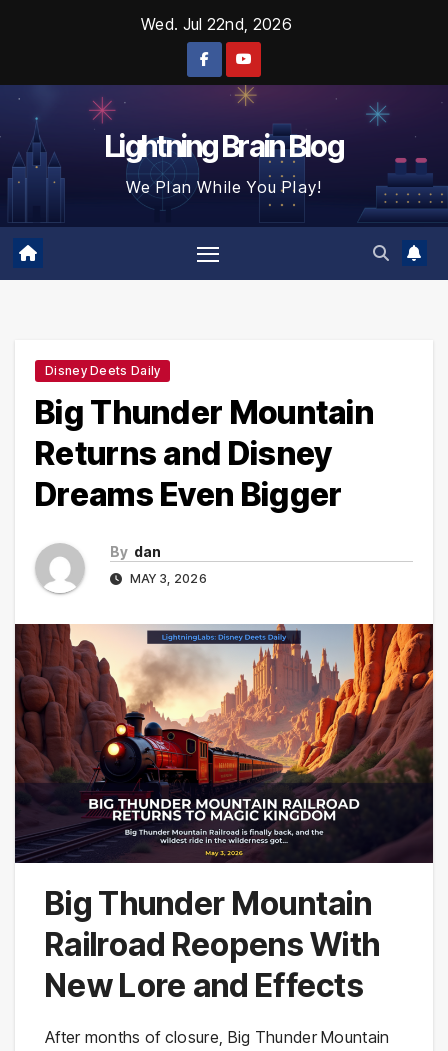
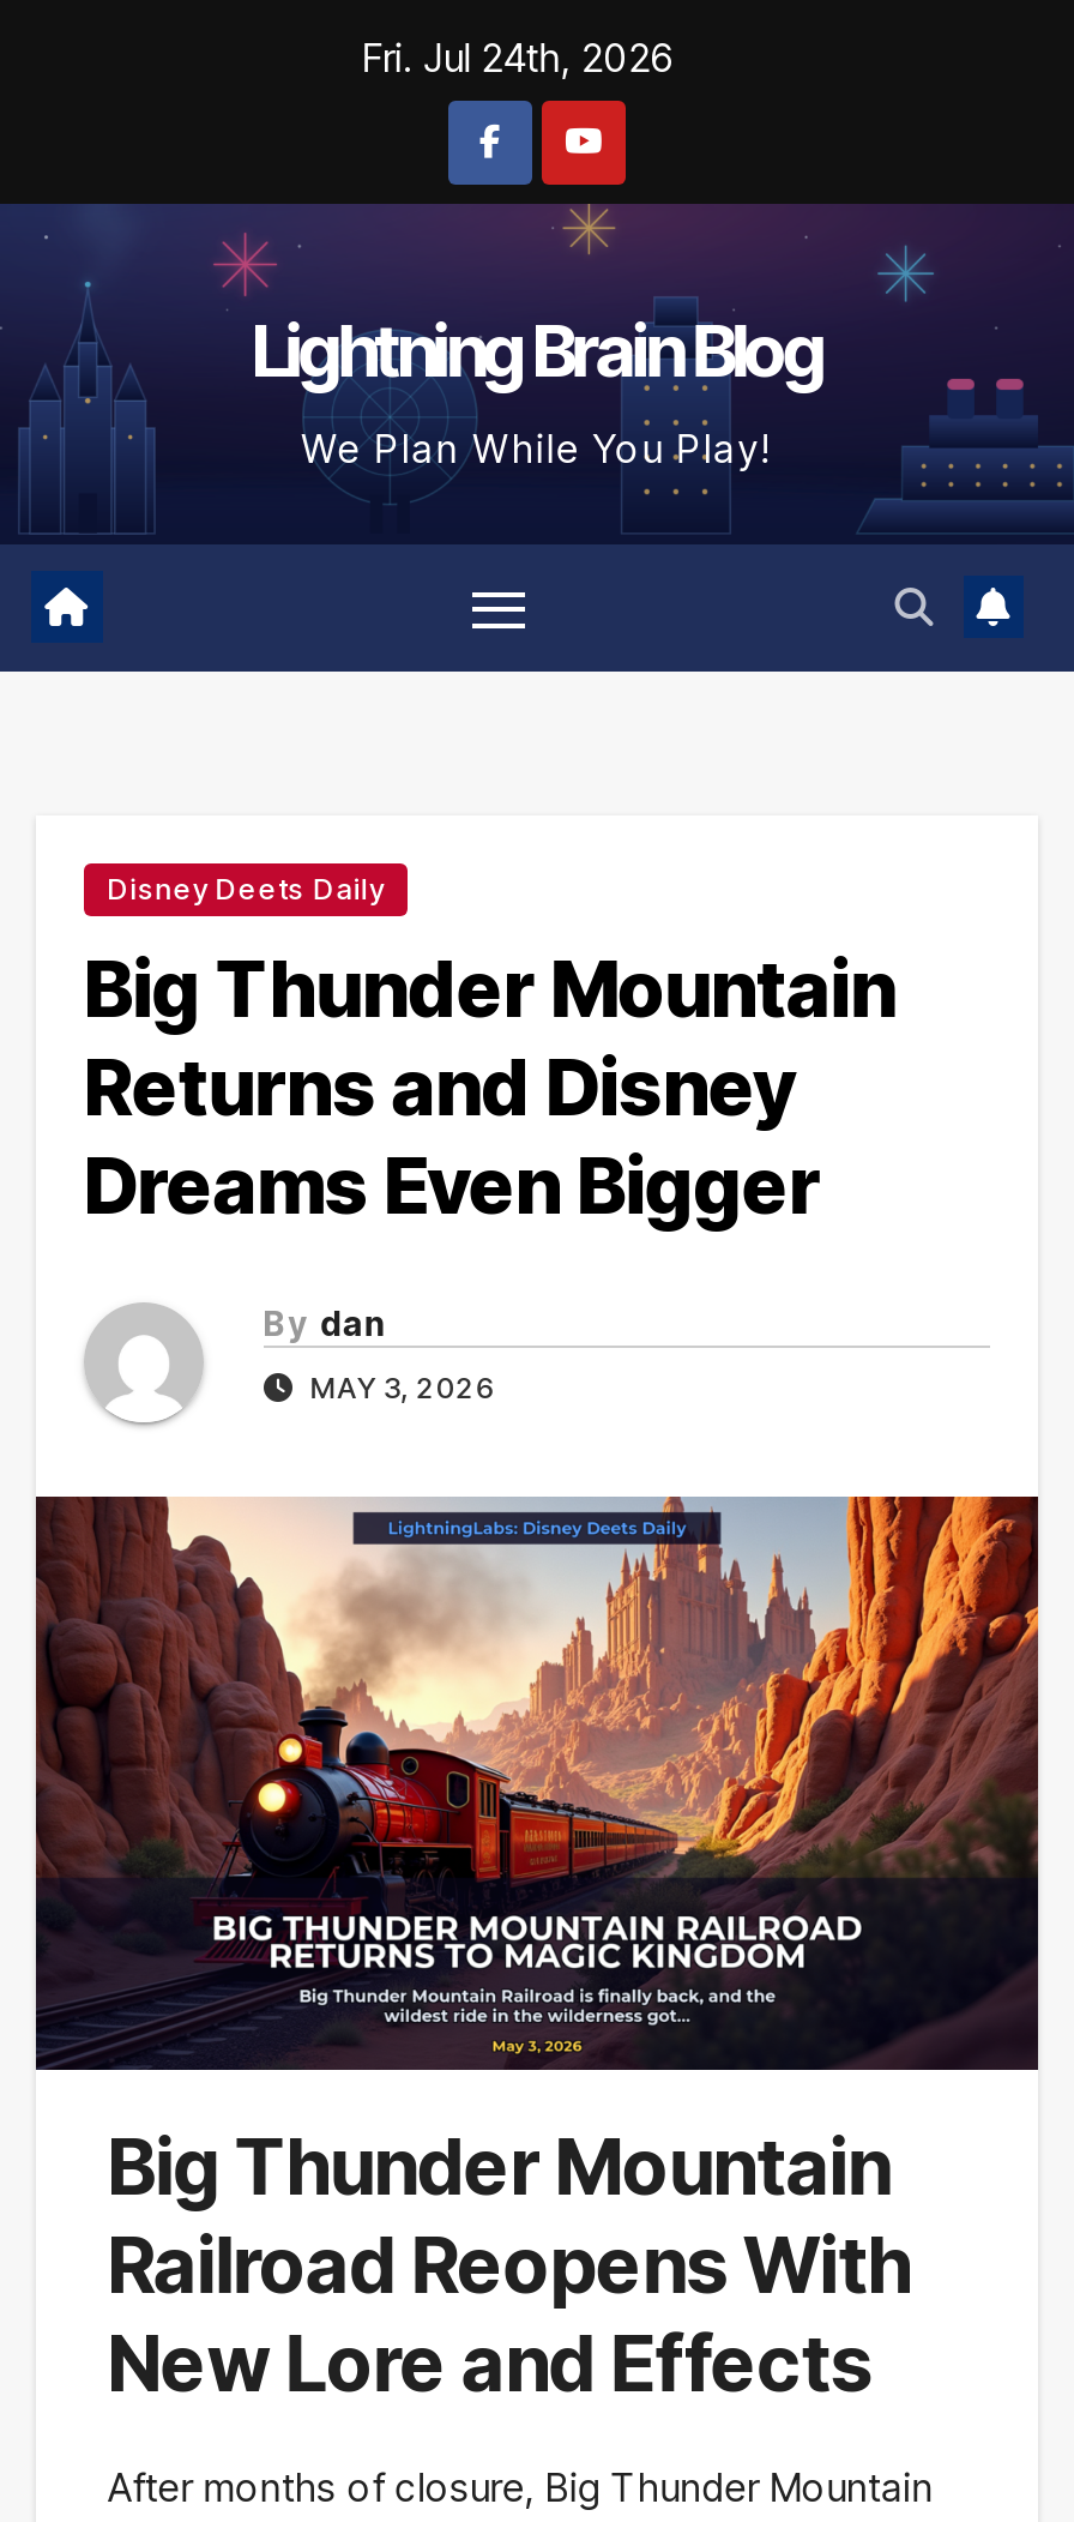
- Wed. Jul 22nd, 2026
+ Fri. Jul 24th, 2026
